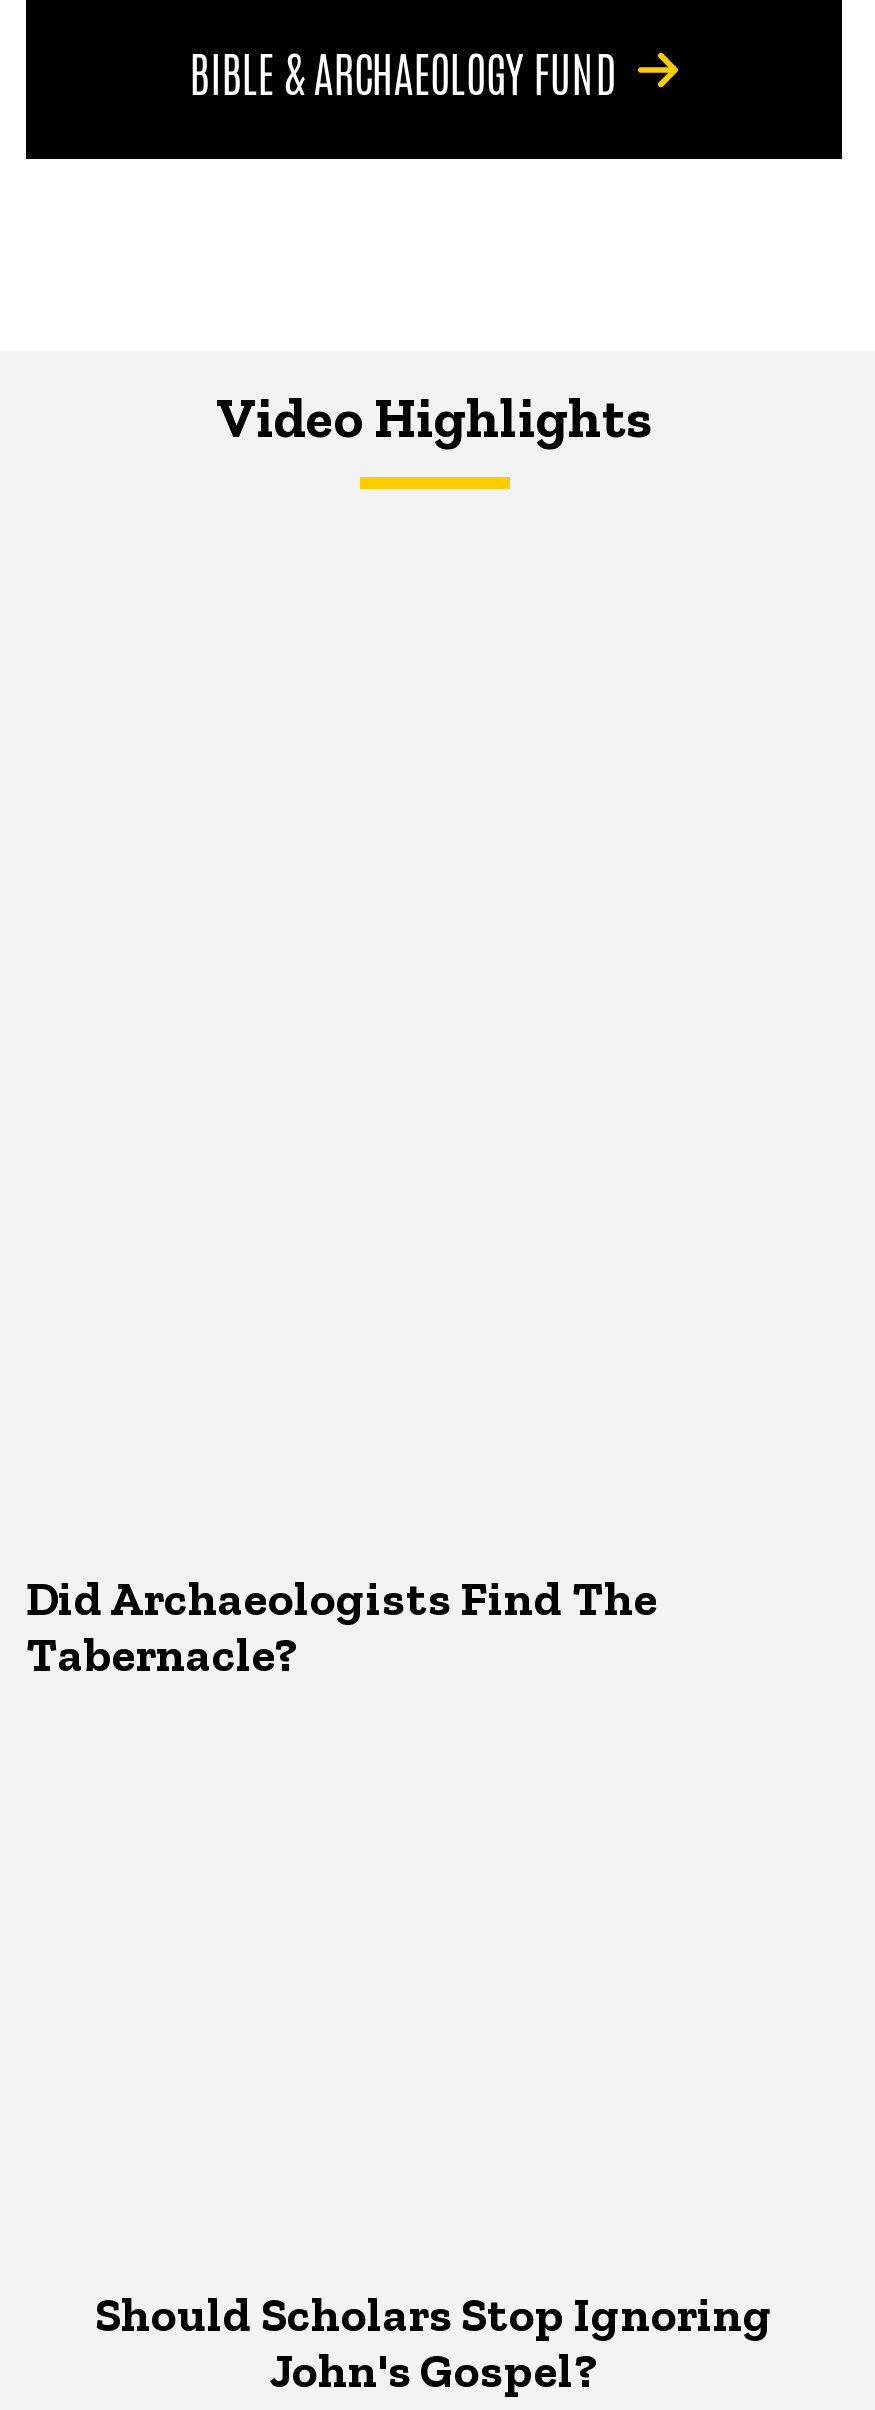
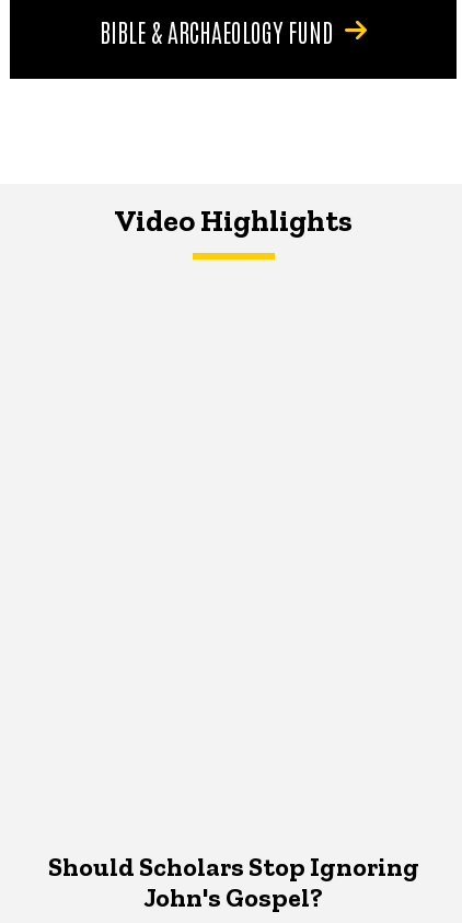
- Did Archaeologists Find The
- Tabernacle?
